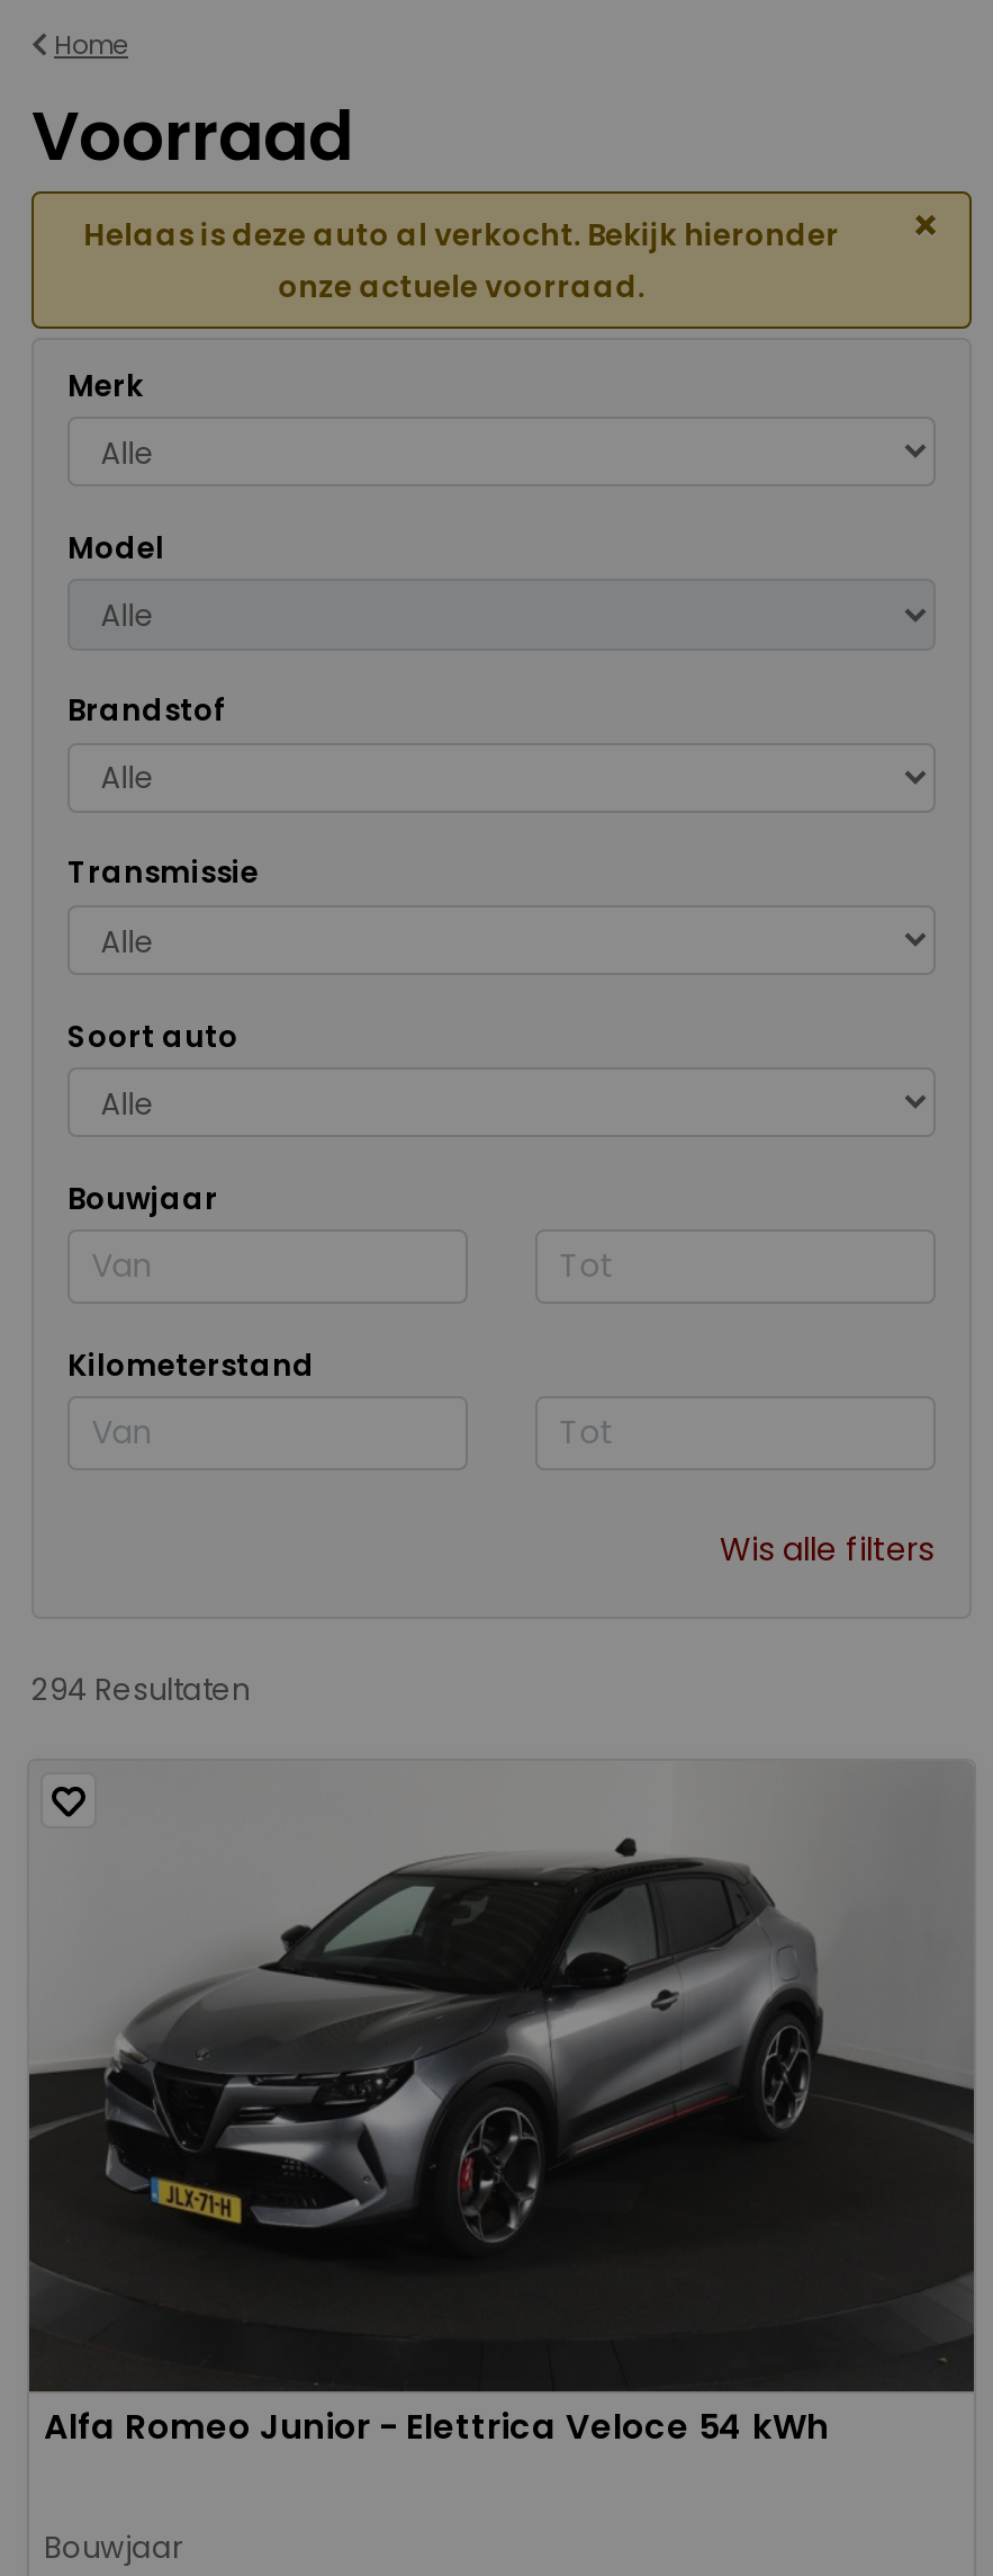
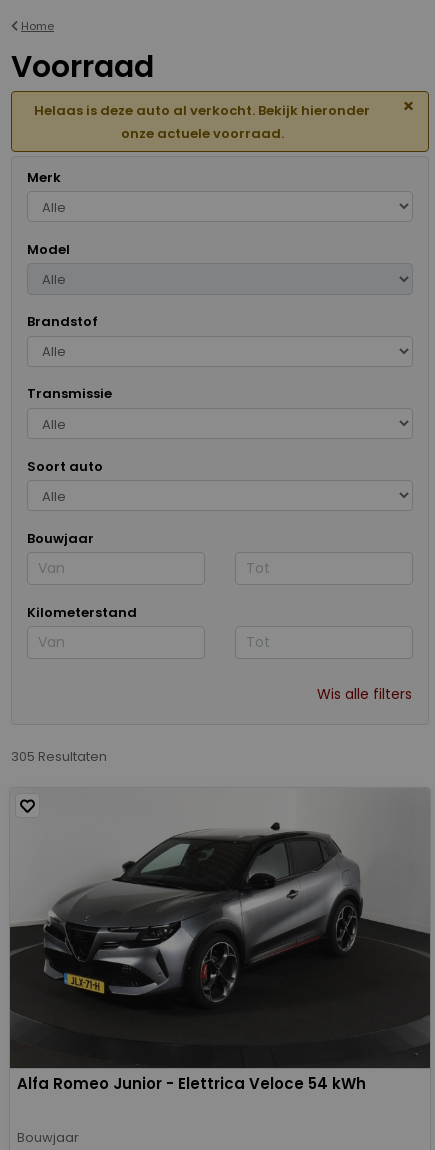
- 294 Resultaten
+ 305 Resultaten
